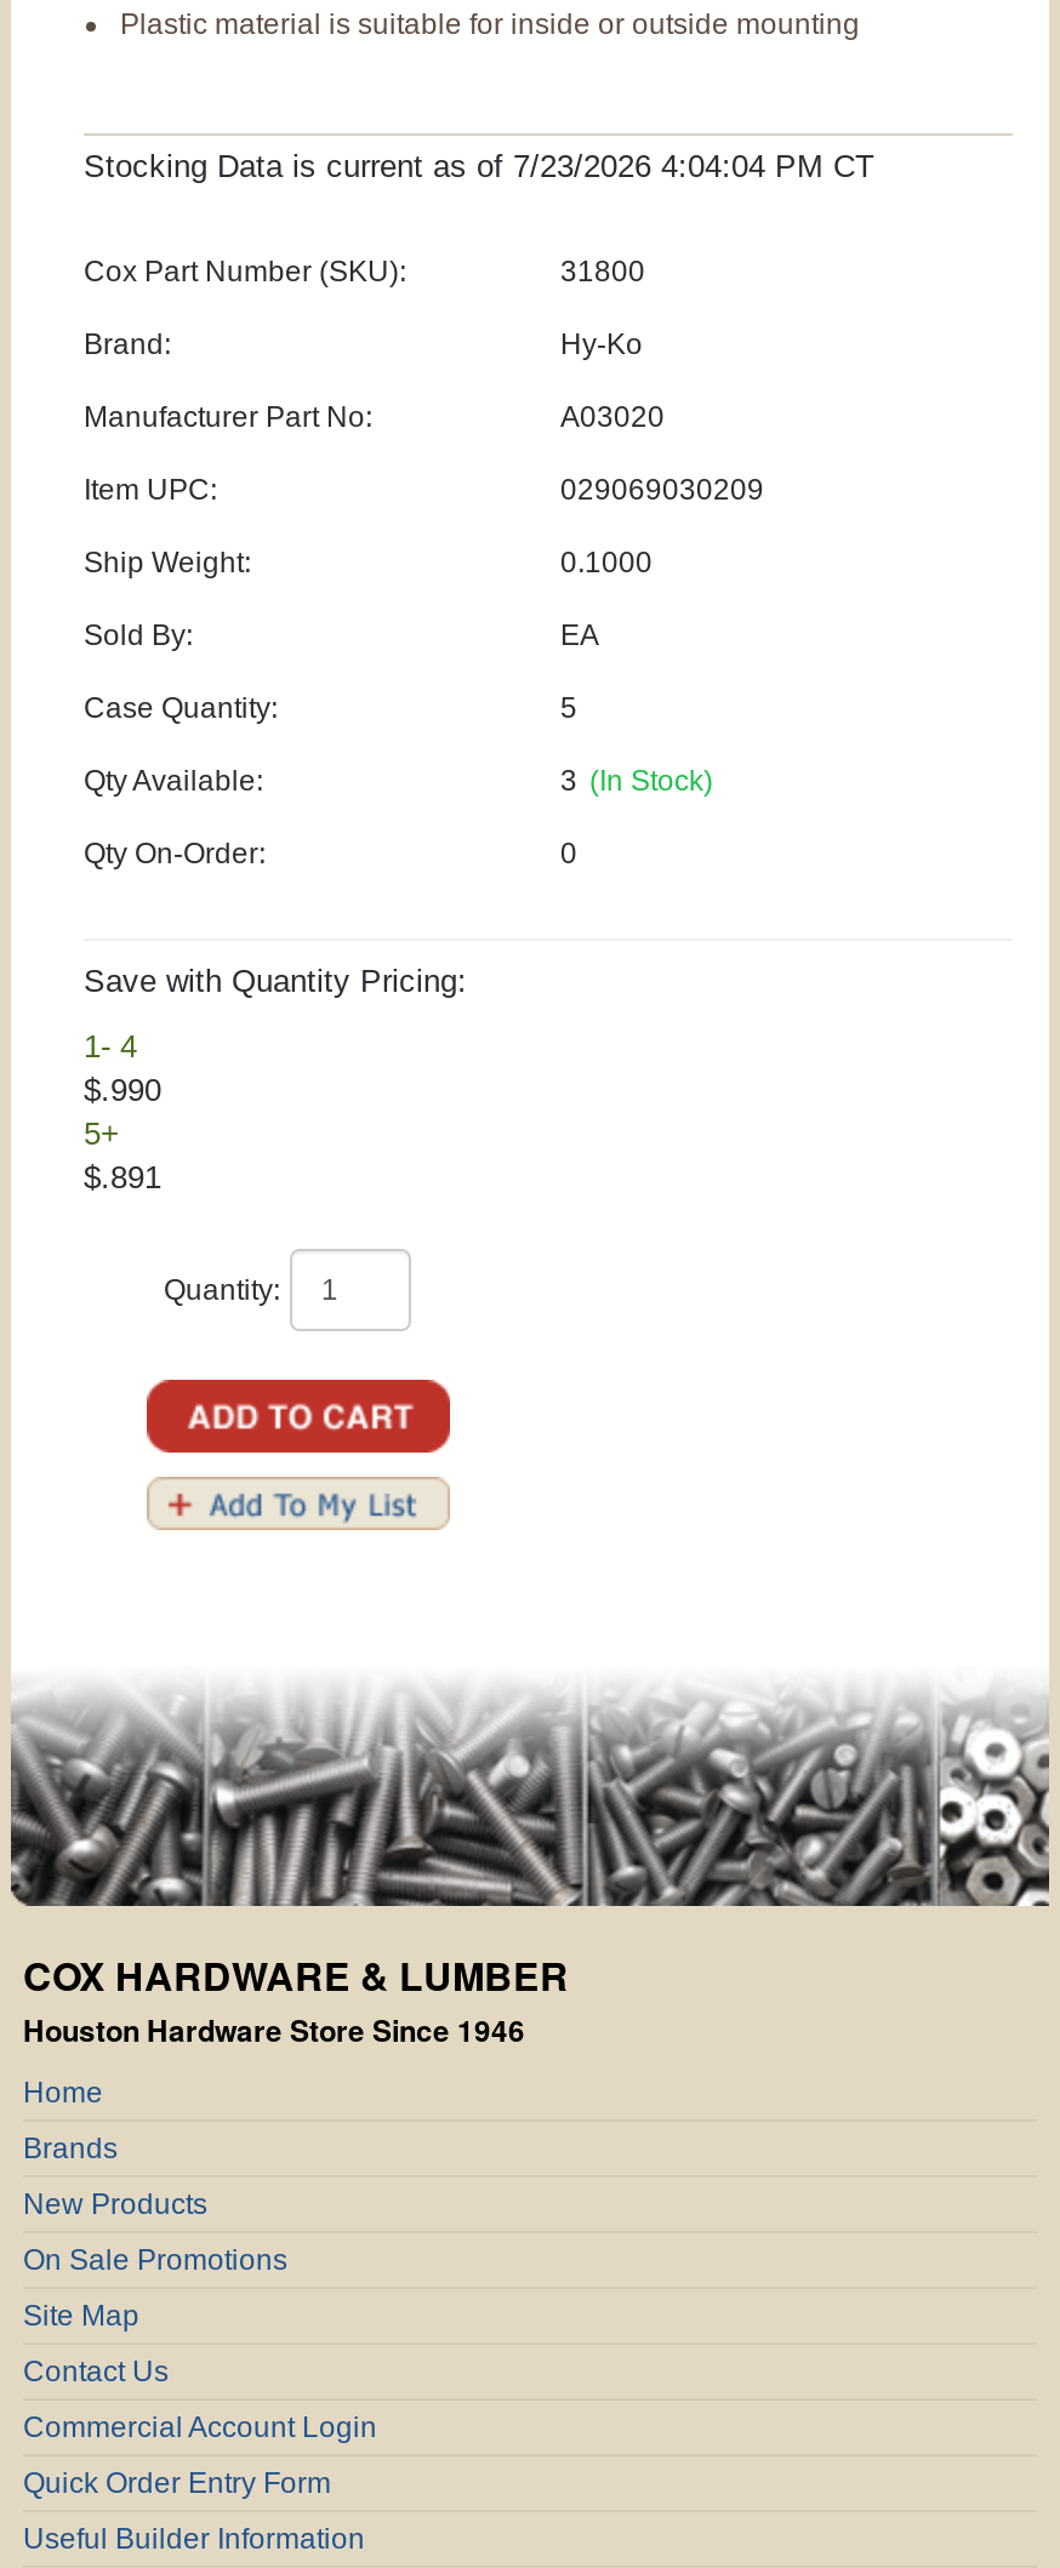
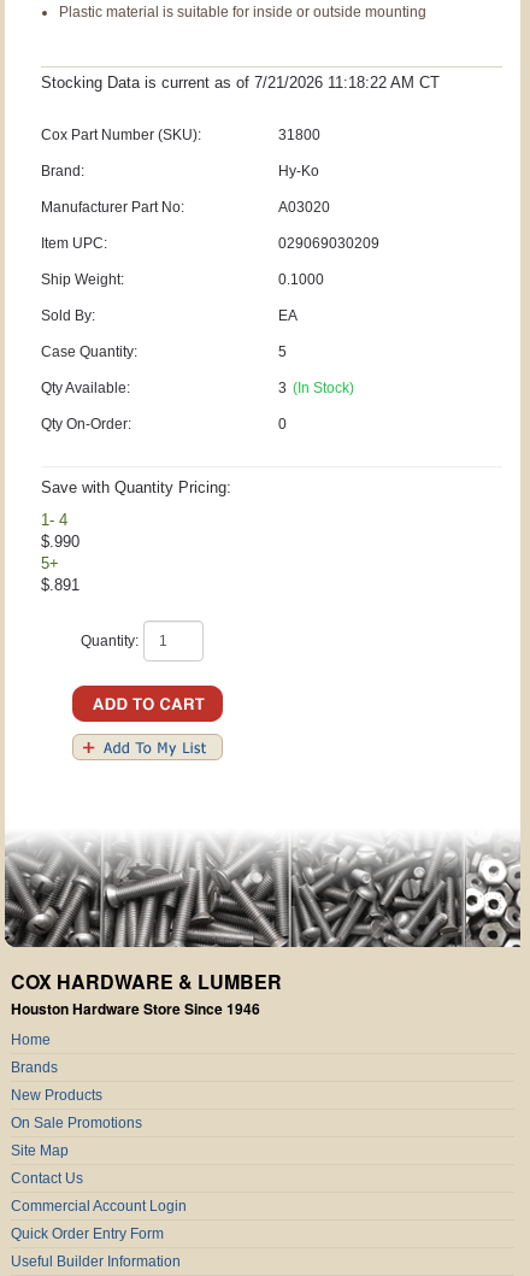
- Stocking Data is current as of 7/23/2026 4:04:04 PM CT
+ Stocking Data is current as of 7/21/2026 11:18:22 AM CT
